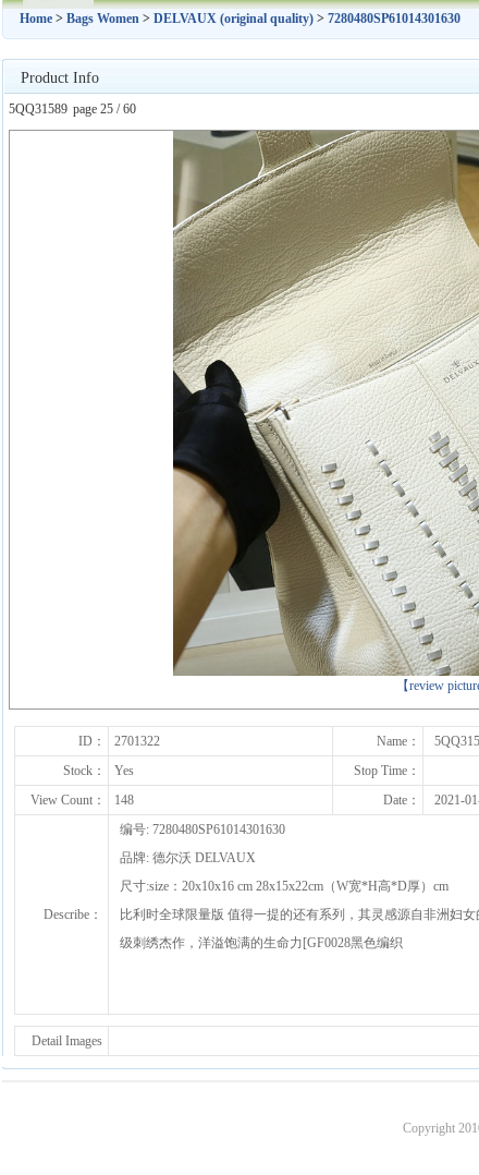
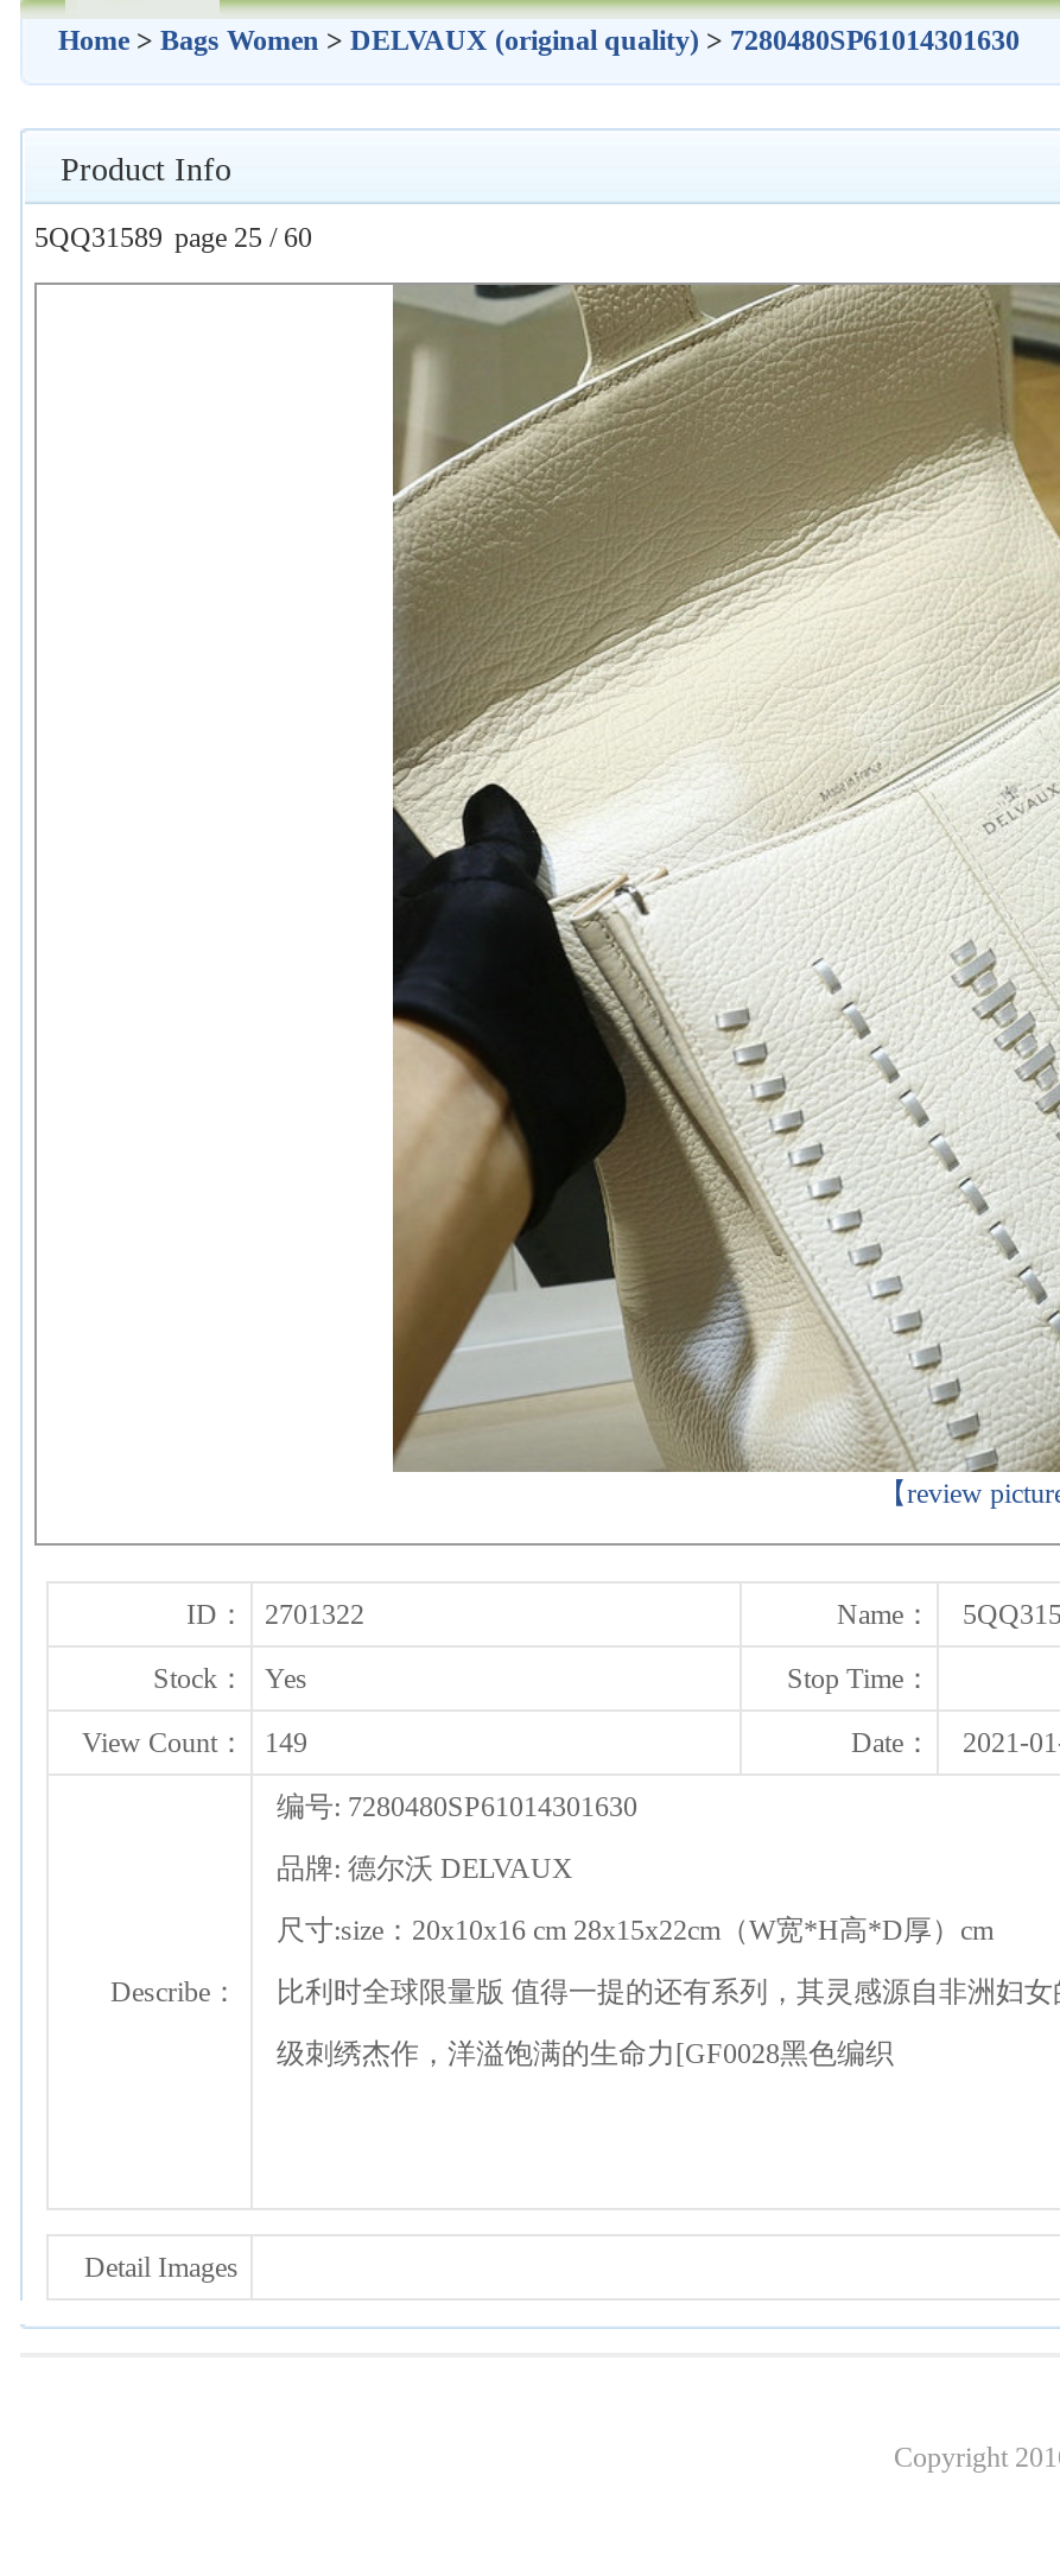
- View Count： 148
+ View Count： 149
